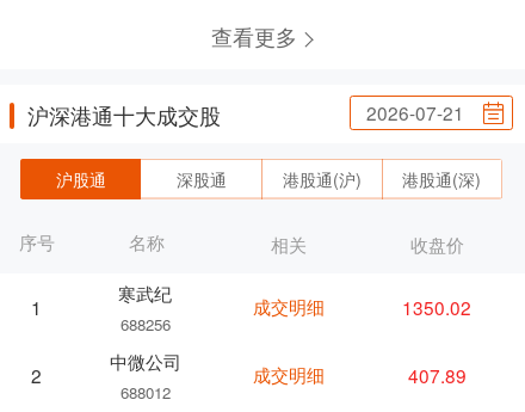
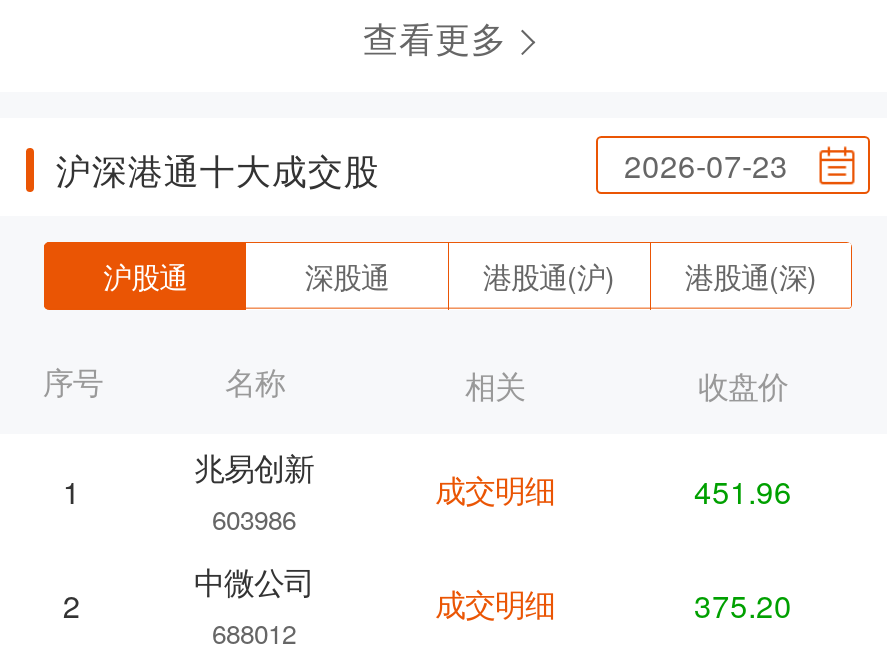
- 2026-07-21
+ 2026-07-23

- 寒武纪
- 688256
+ 兆易创新
+ 603986

- 1350.02
+ 451.96

- 407.89
+ 375.20
